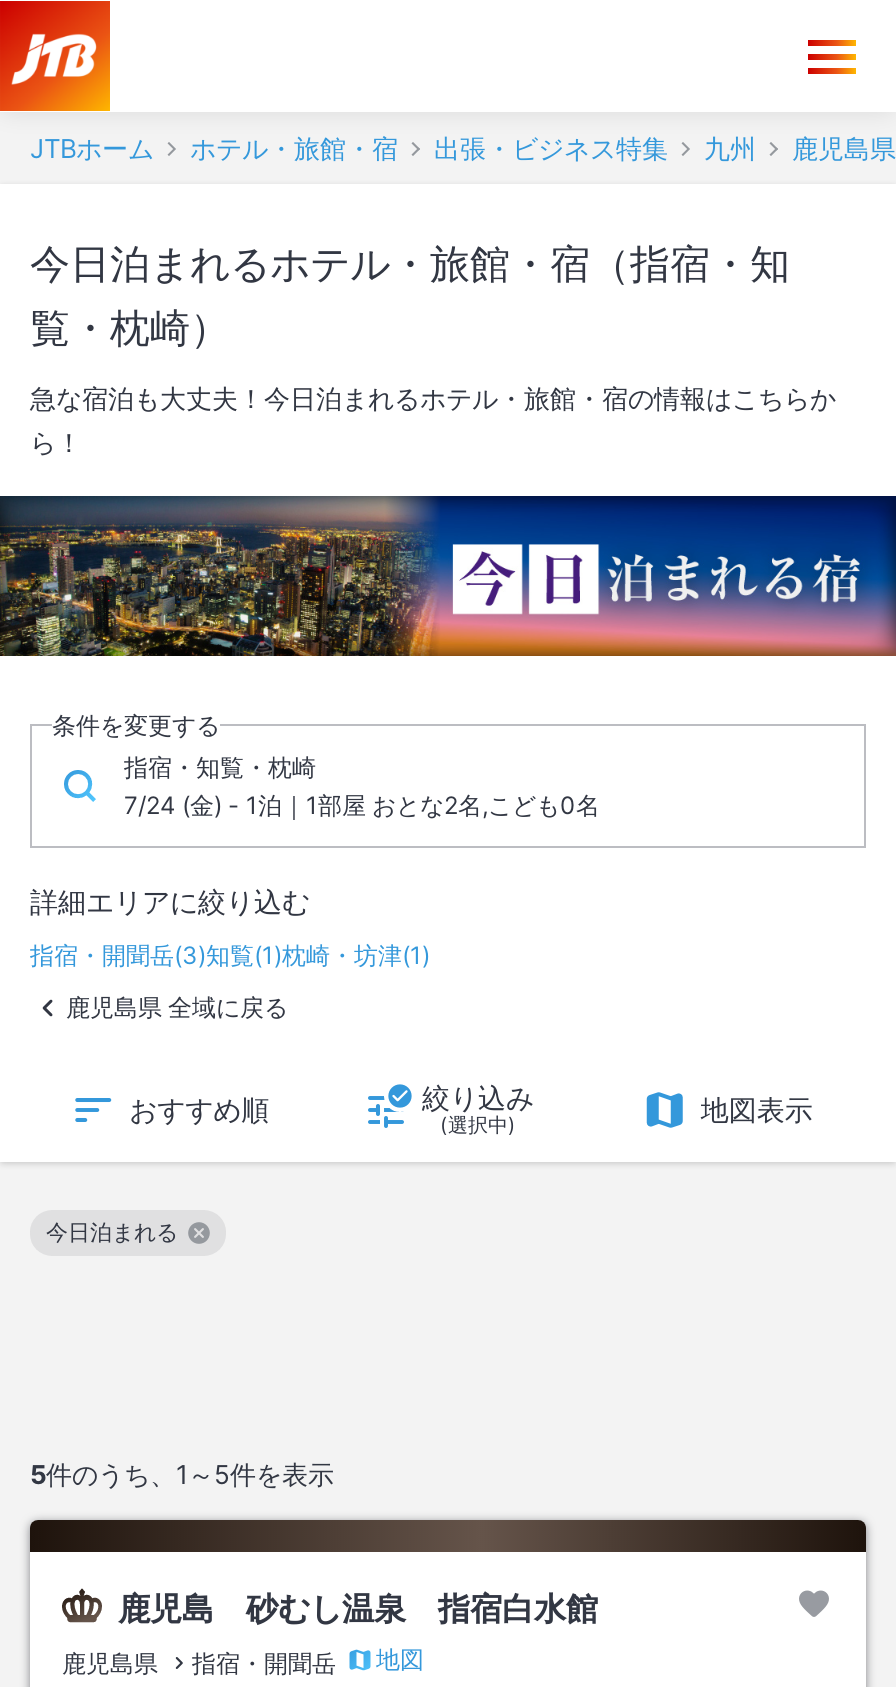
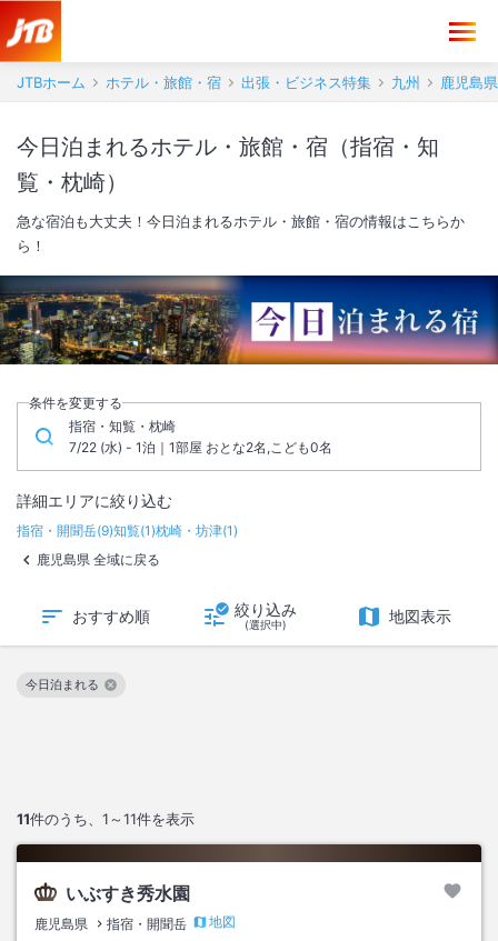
- 7/24 (金) - 1泊｜1部屋 おとな2名,こども0名
+ 7/22 (水) - 1泊｜1部屋 おとな2名,こども0名

- 指宿・開聞岳(3)知覧(1)枕崎・坊津(1)
+ 指宿・開聞岳(9)知覧(1)枕崎・坊津(1)

- 5件のうち、1～5件を表示
+ 11件のうち、1～11件を表示

- 鹿児島 砂むし温泉 指宿白水館
+ いぶすき秀水園
